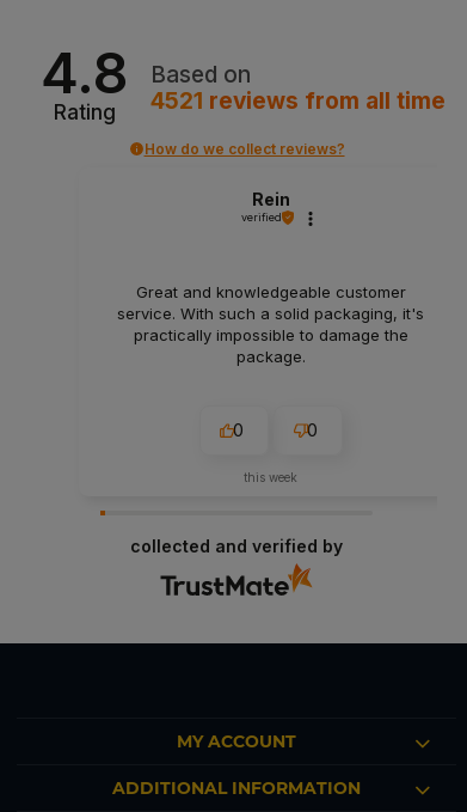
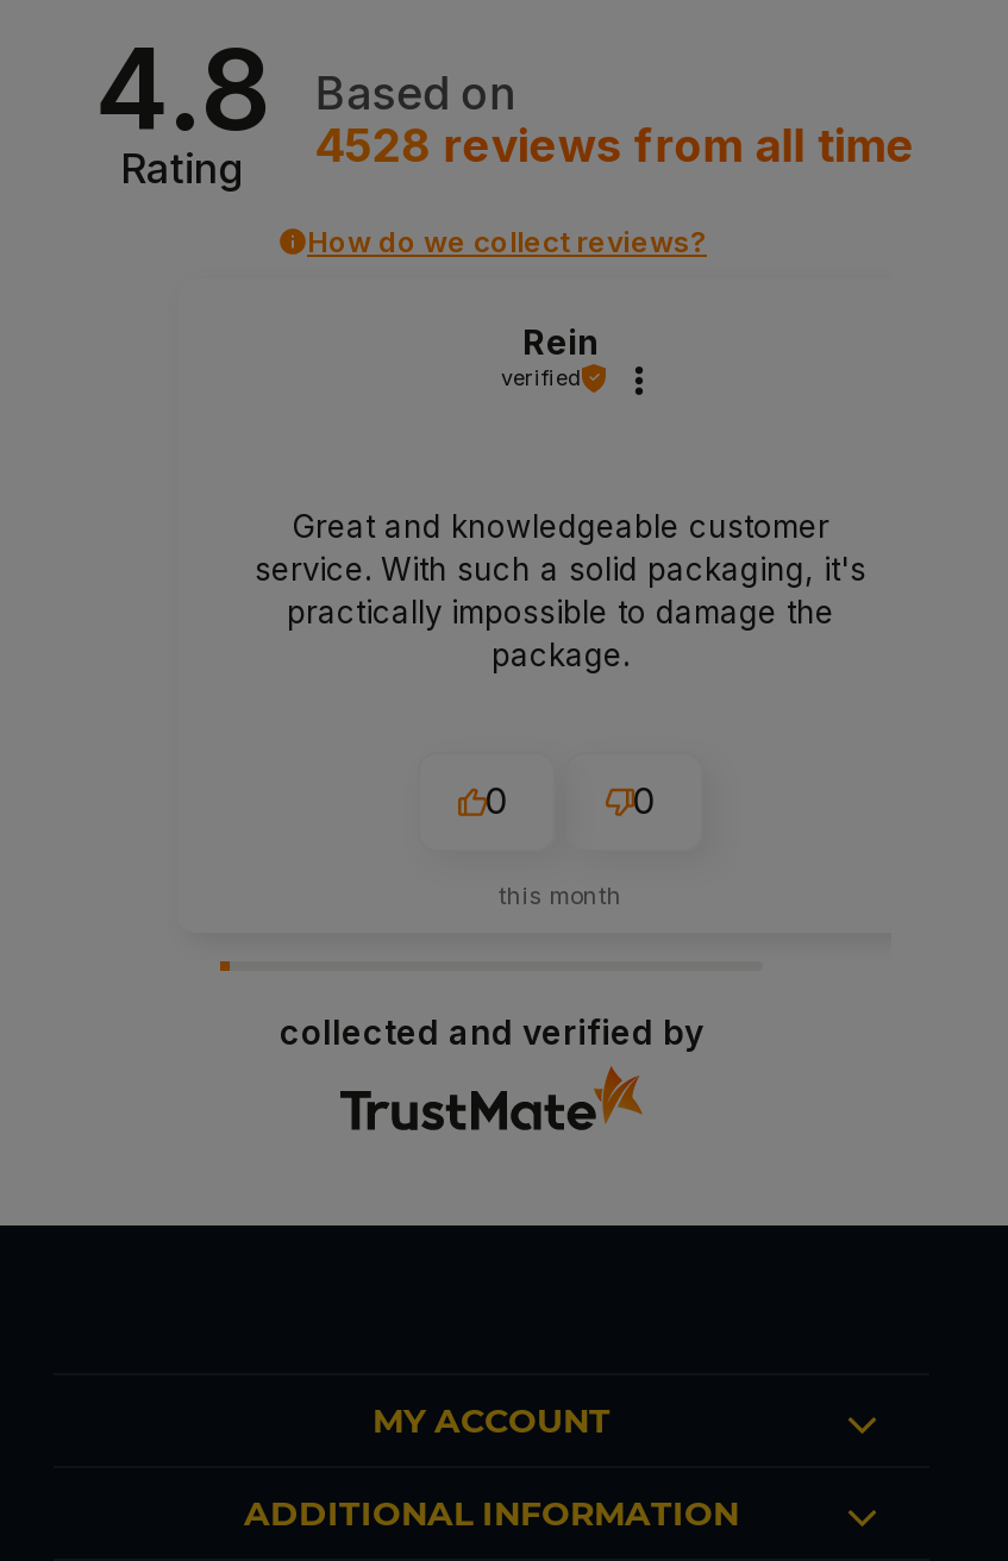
- 4521 reviews from all time
+ 4528 reviews from all time

- this week
+ this month
